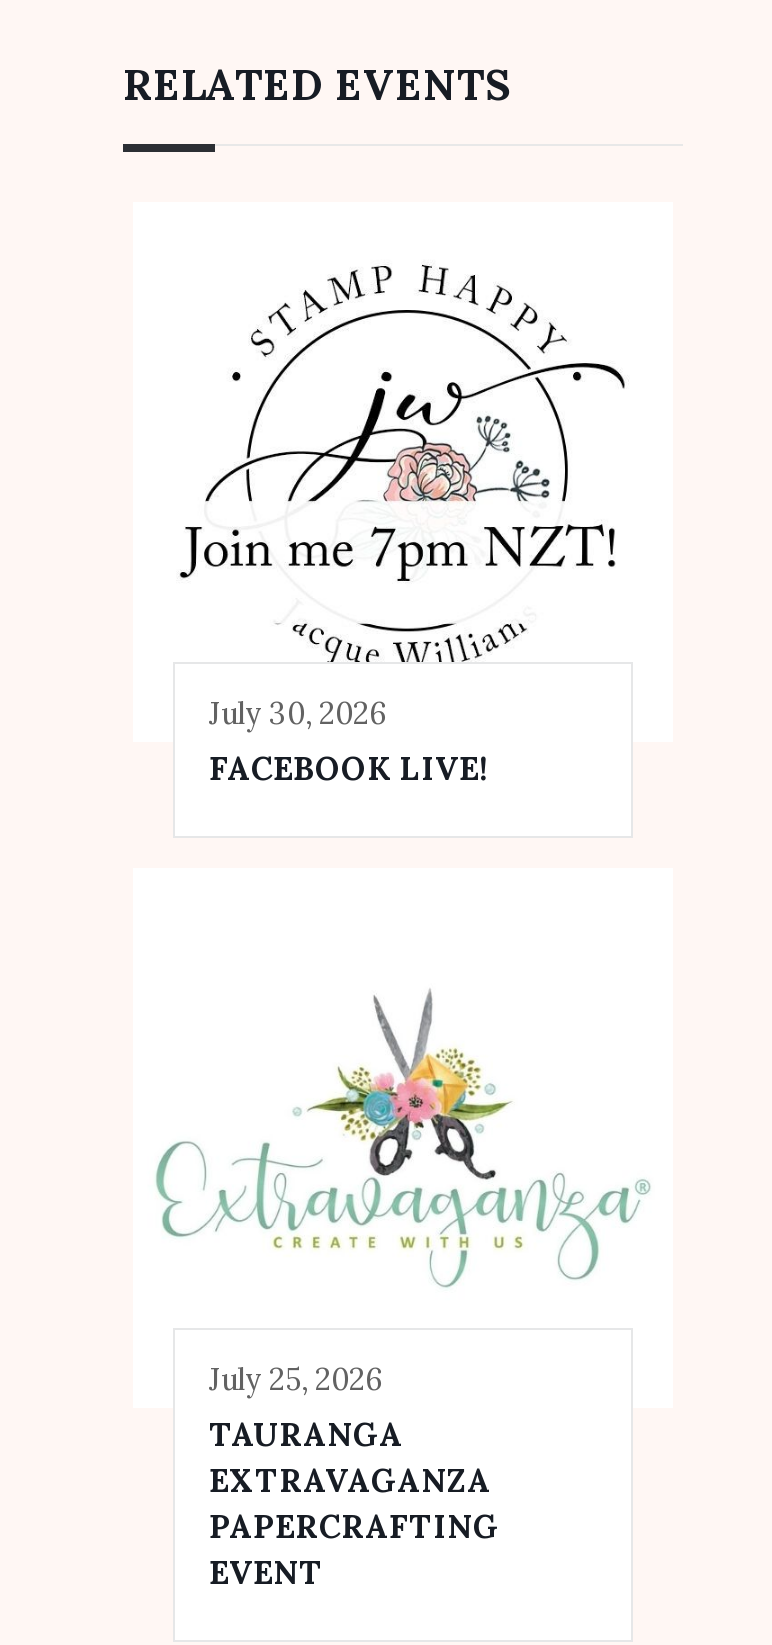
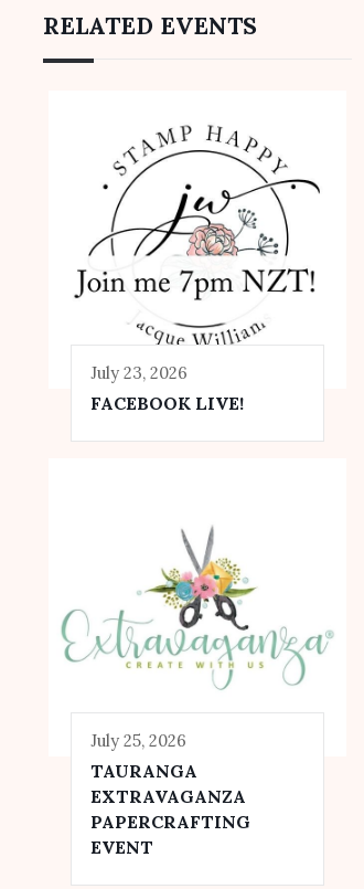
- July 30, 2026
+ July 23, 2026
